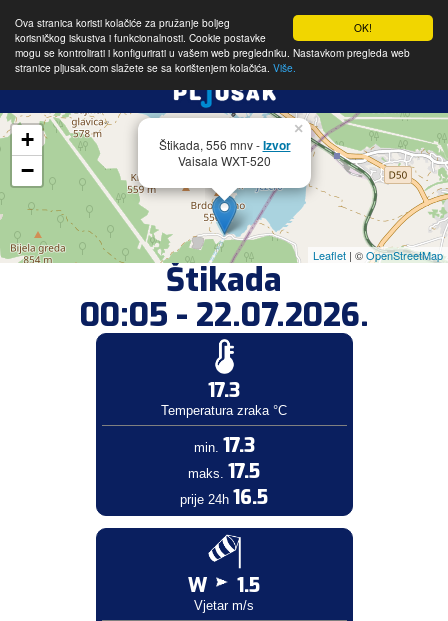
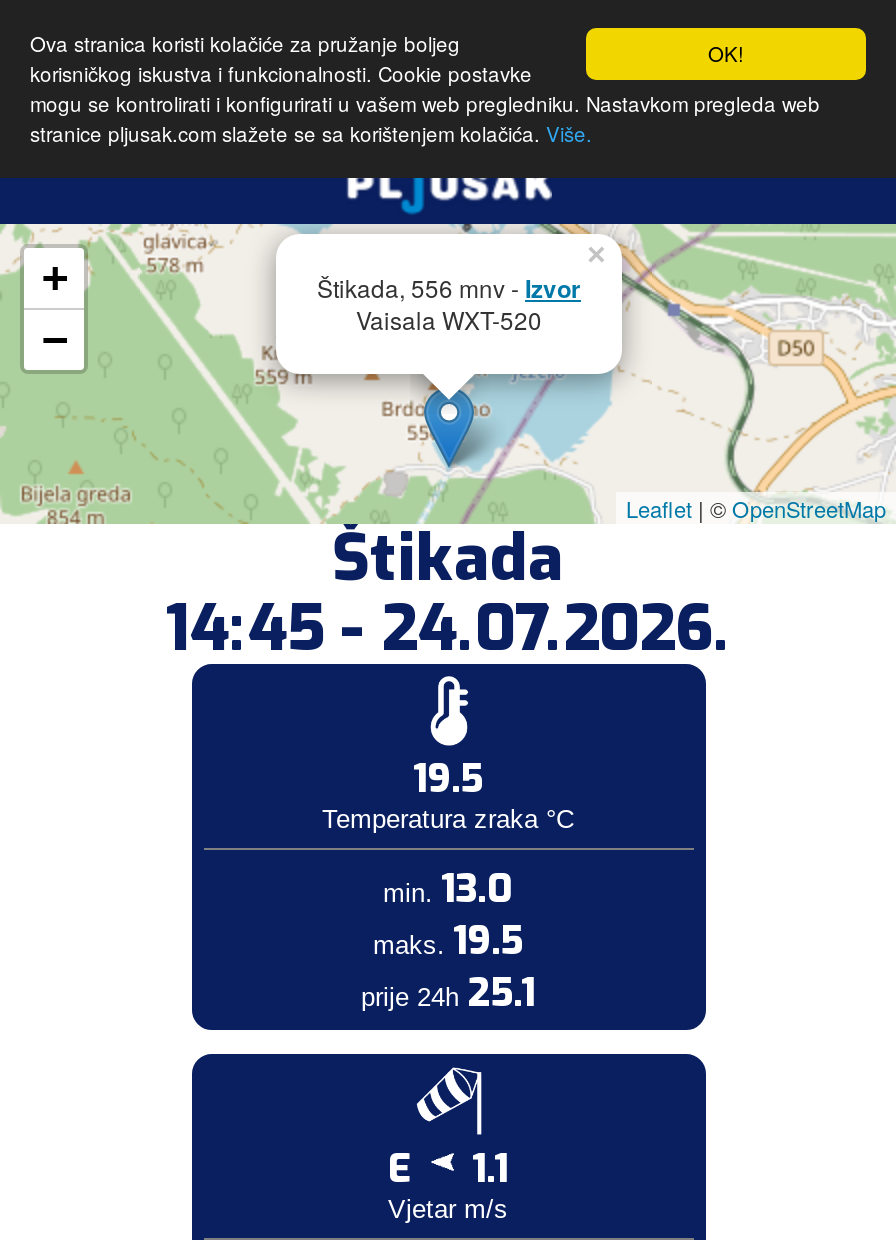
- 00:05 - 22.07.2026.
+ 14:45 - 24.07.2026.

- 17.3
+ 19.5

- min. 17.3
- maks. 17.5
- prije 24h 16.5
+ min. 13.0
+ maks. 19.5
+ prije 24h 25.1

- W
- 1.5
+ E
+ 1.1
